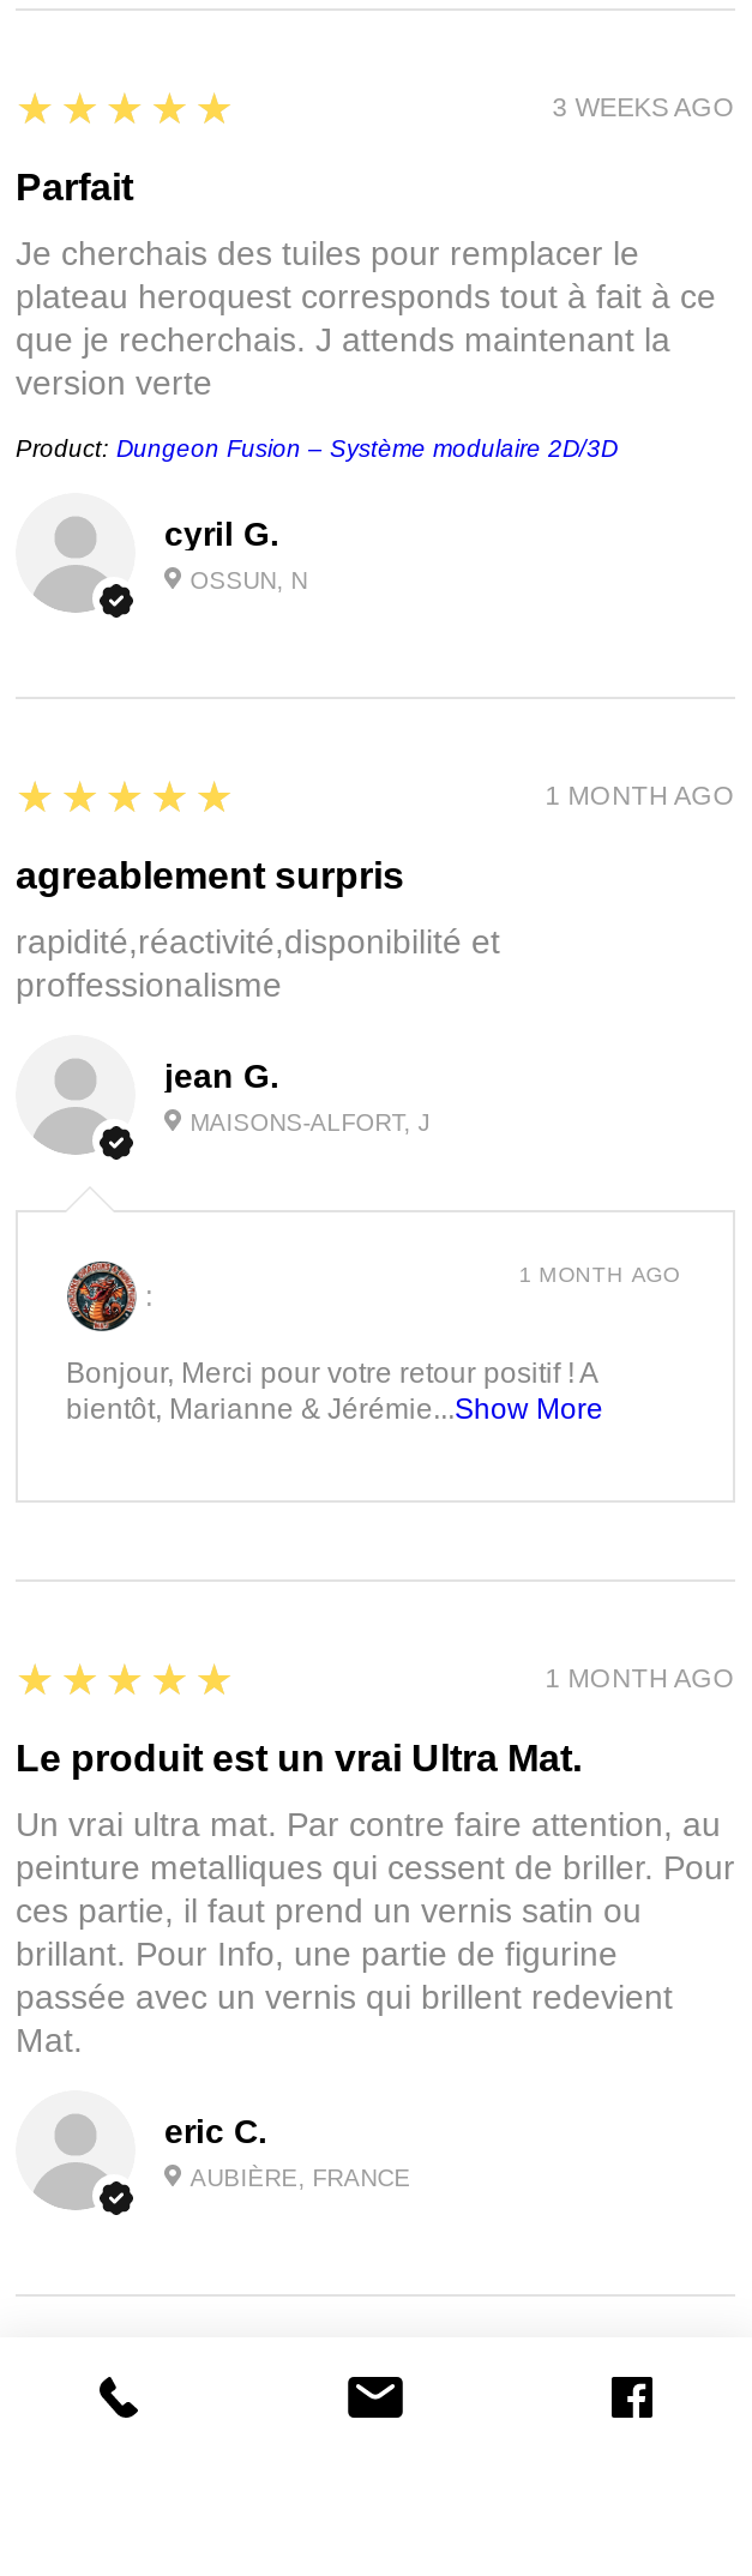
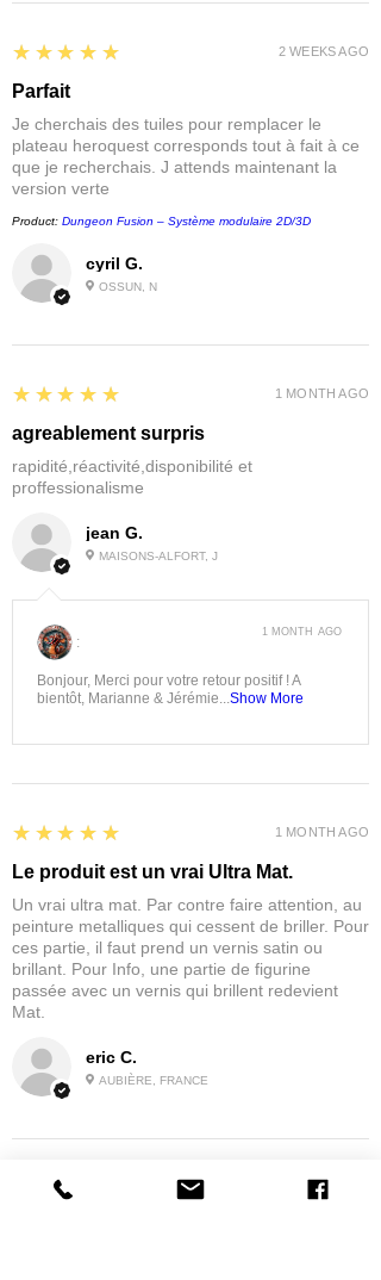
- 3 WEEKS AGO
+ 2 WEEKS AGO
